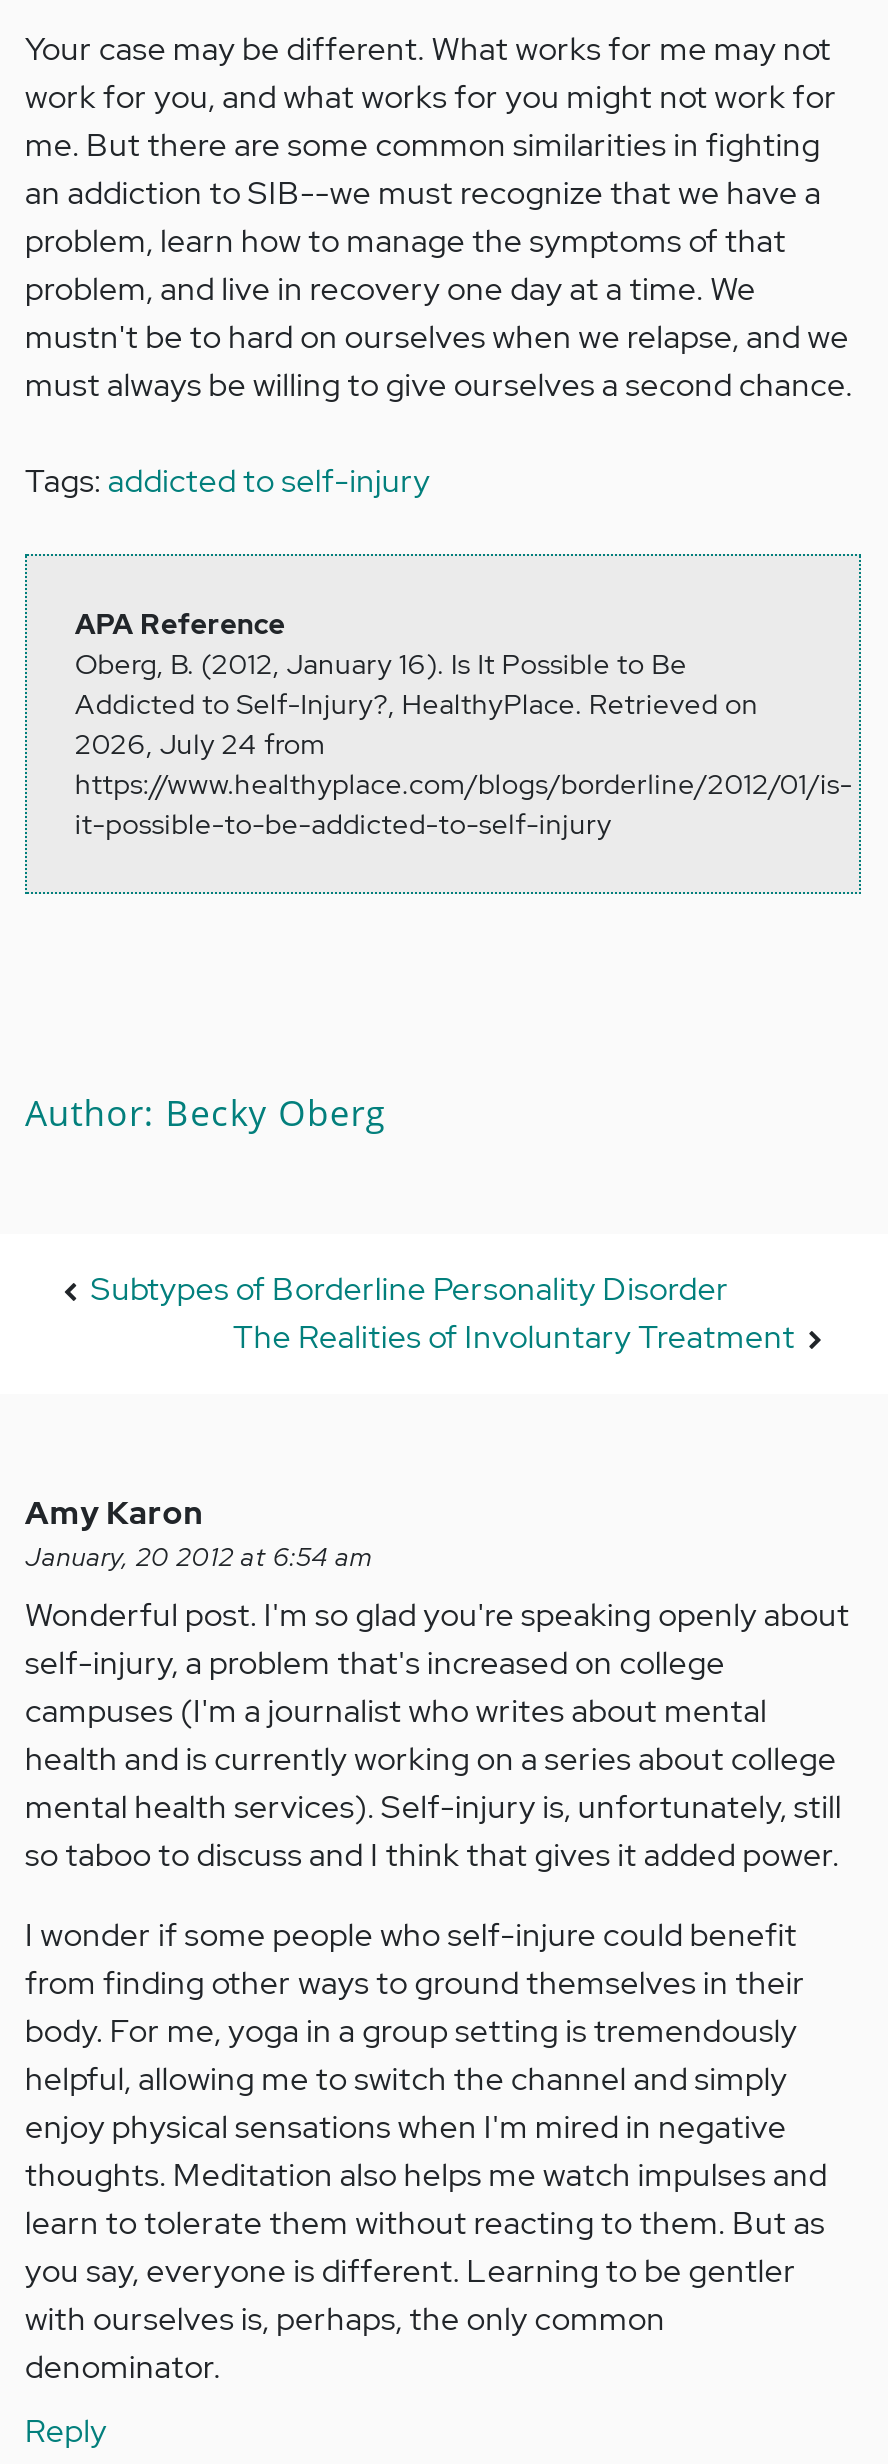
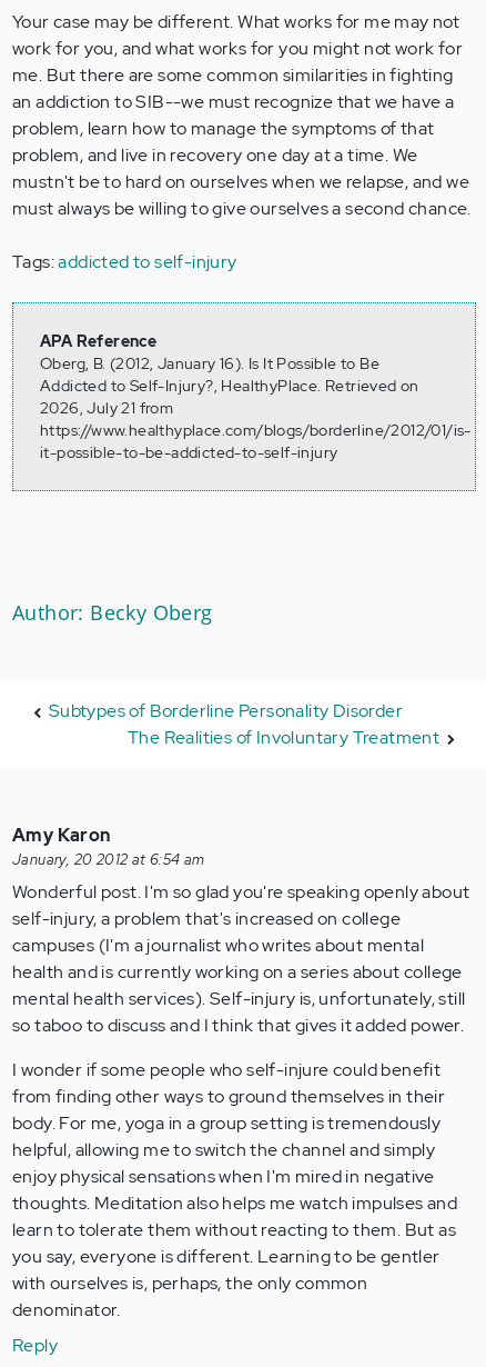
- 2026, July 24 from
+ 2026, July 21 from
